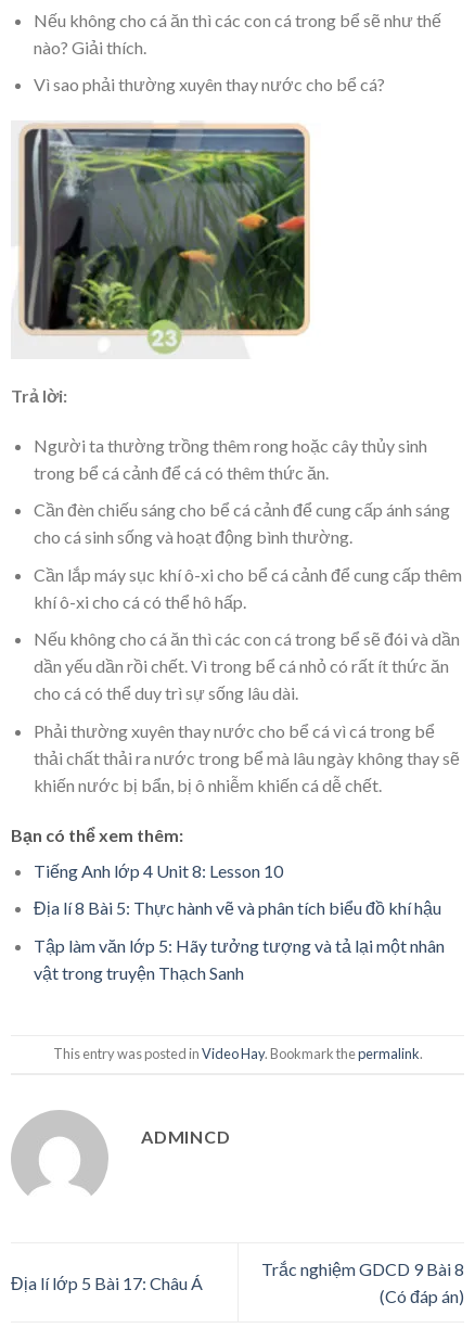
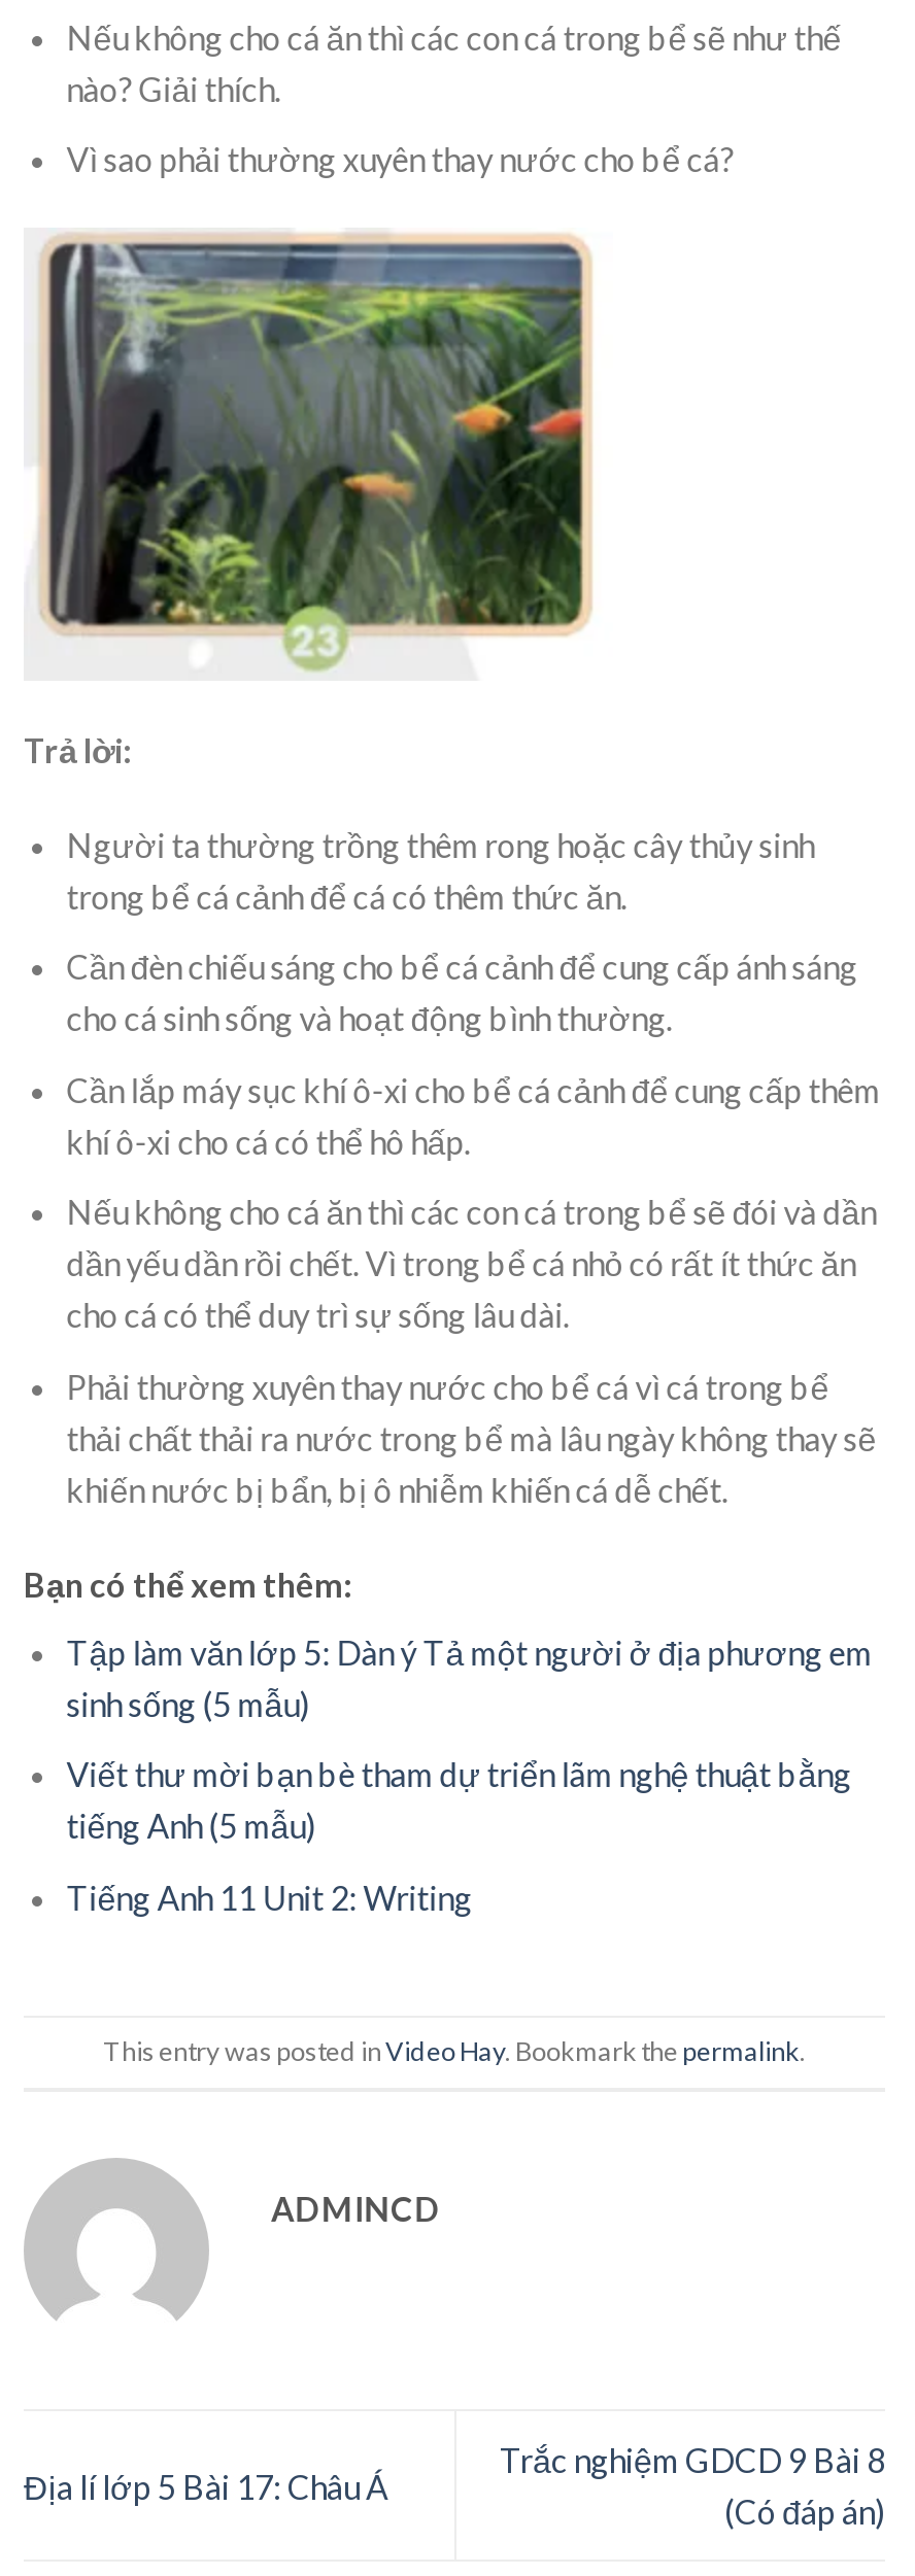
- Tiếng Anh lớp 4 Unit 8: Lesson 10
+ Tập làm văn lớp 5: Dàn ý Tả một người ở địa phương em
+ sinh sống (5 mẫu)

- Địa lí 8 Bài 5: Thực hành vẽ và phân tích biểu đồ khí hậu
+ Viết thư mời bạn bè tham dự triển lãm nghệ thuật bằng
+ tiếng Anh (5 mẫu)

- Tập làm văn lớp 5: Hãy tưởng tượng và tả lại một nhân
- vật trong truyện Thạch Sanh
+ Tiếng Anh 11 Unit 2: Writing
